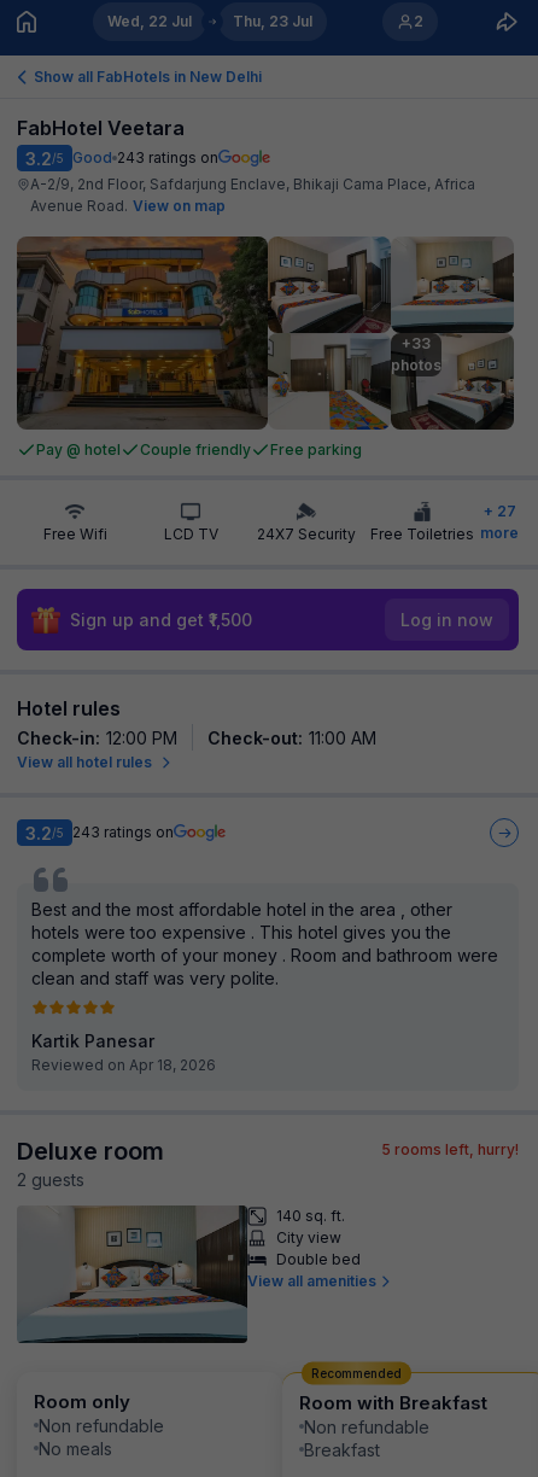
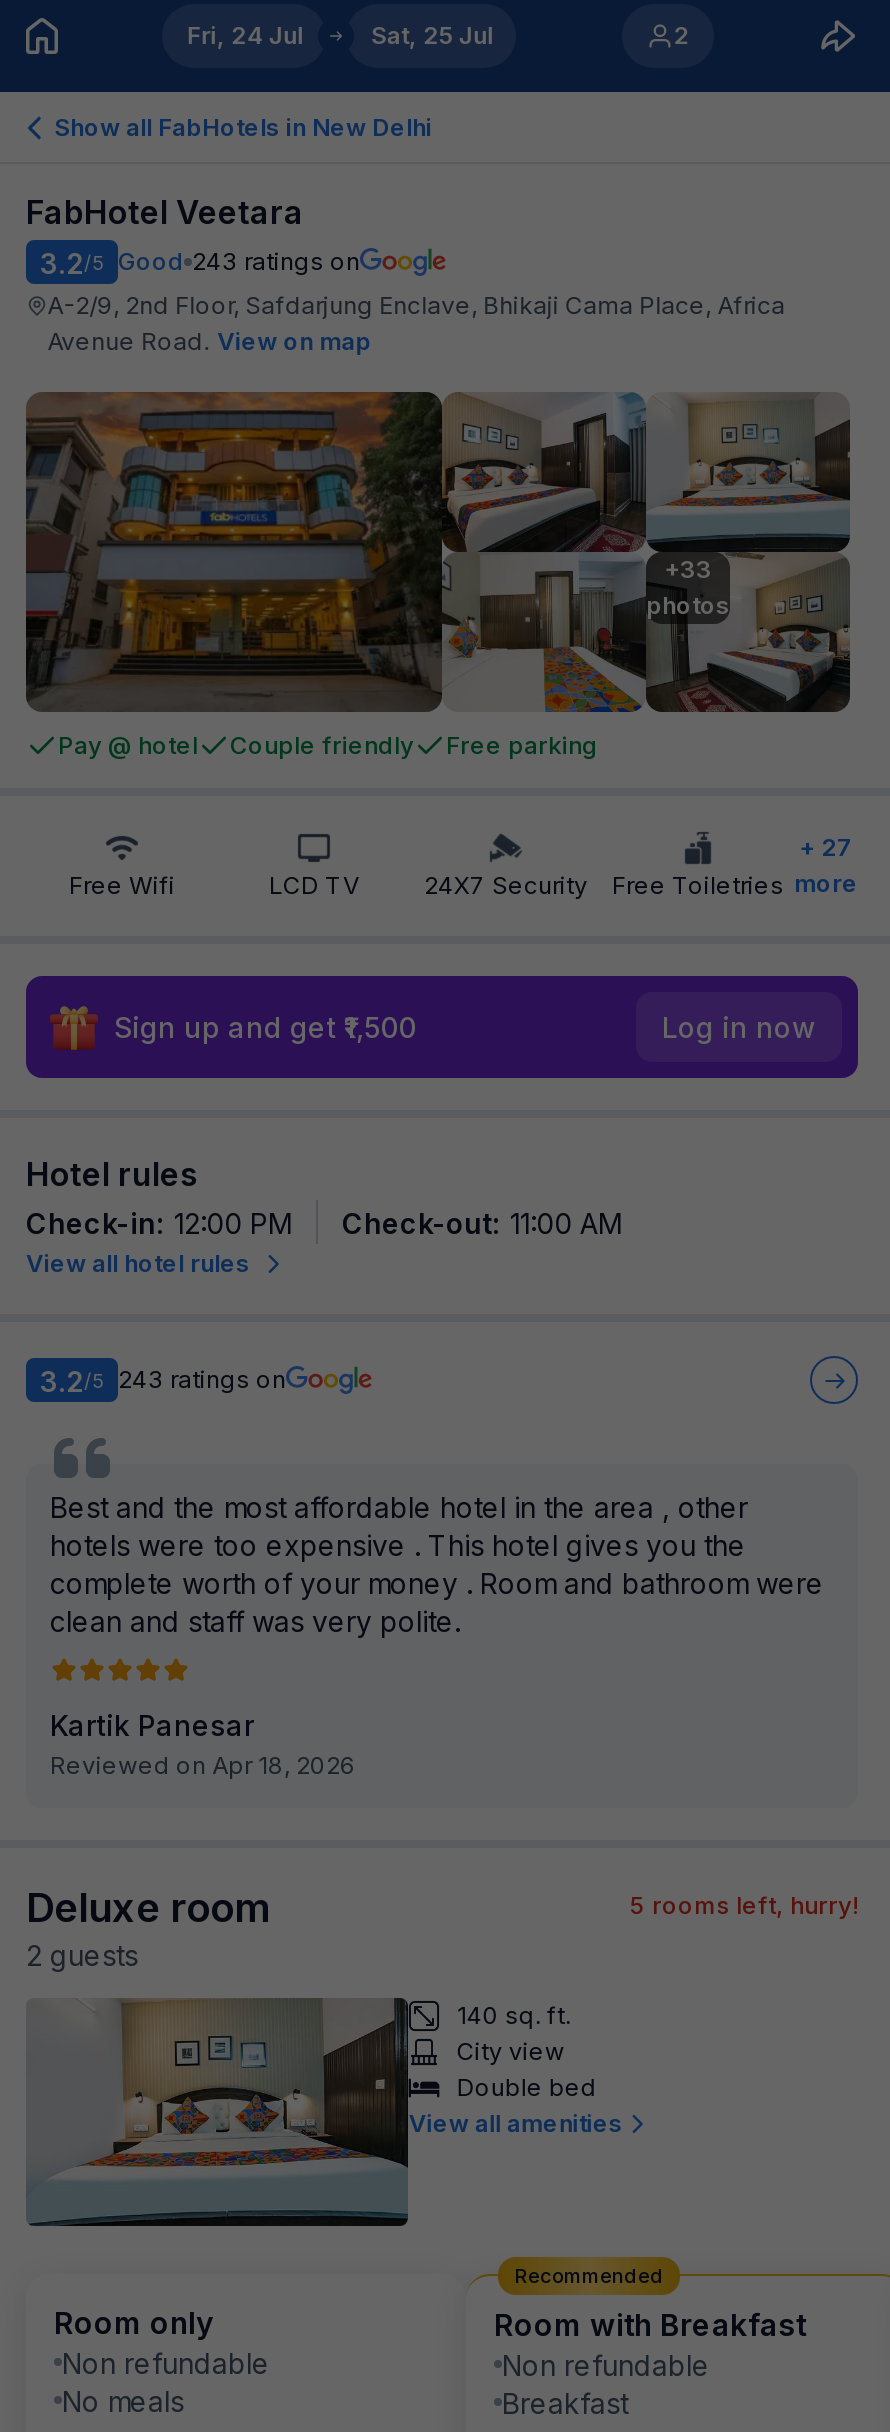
- Wed, 22 Jul
+ Fri, 24 Jul

- Thu, 23 Jul
+ Sat, 25 Jul
